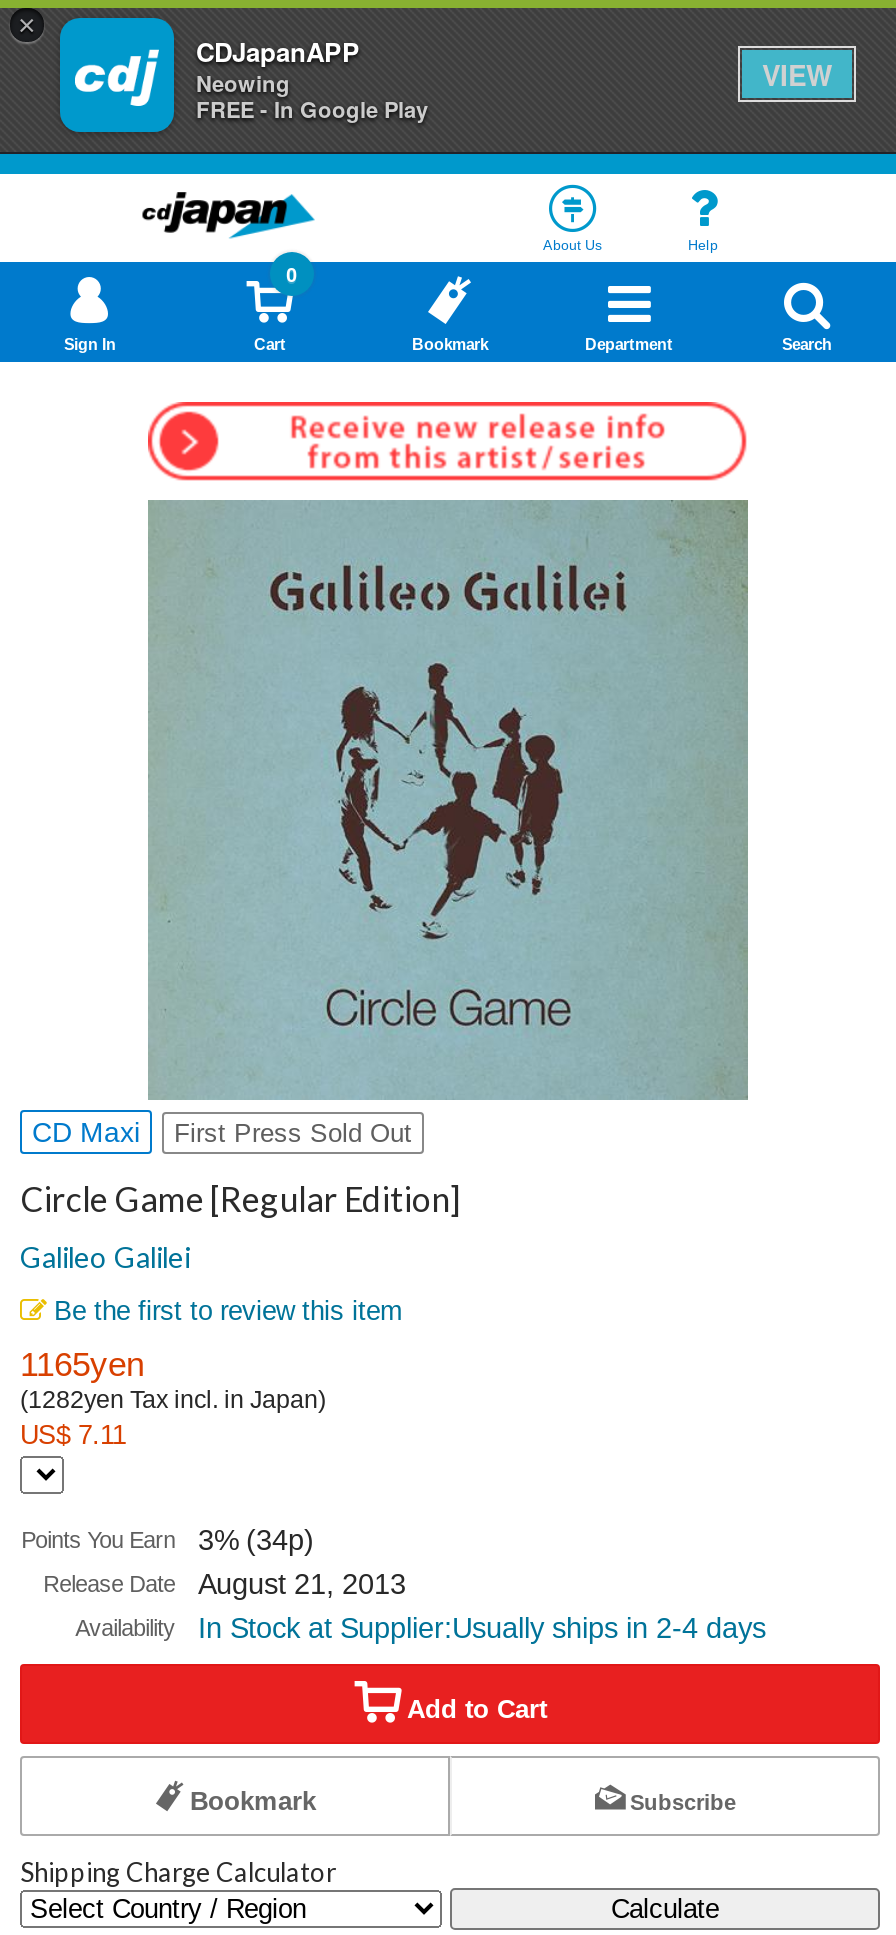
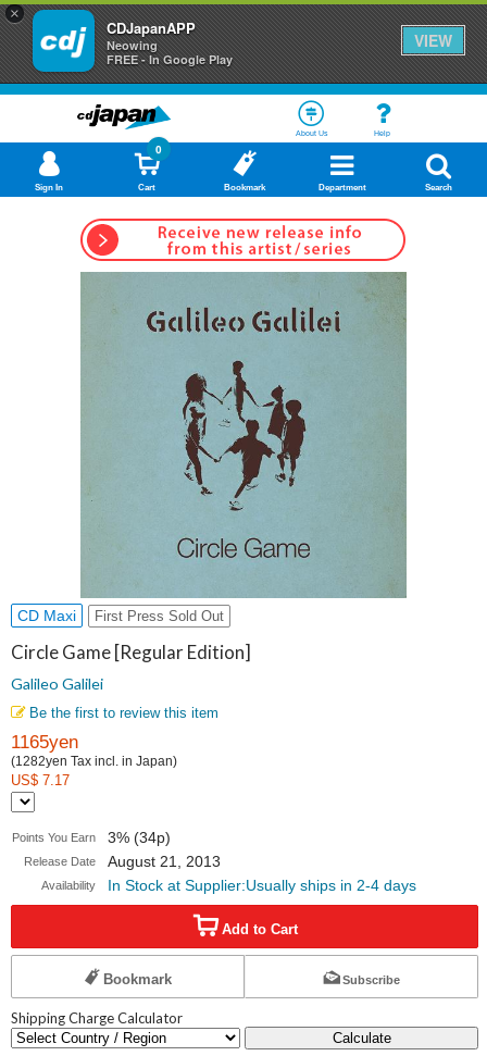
- US$ 7.11
+ US$ 7.17
